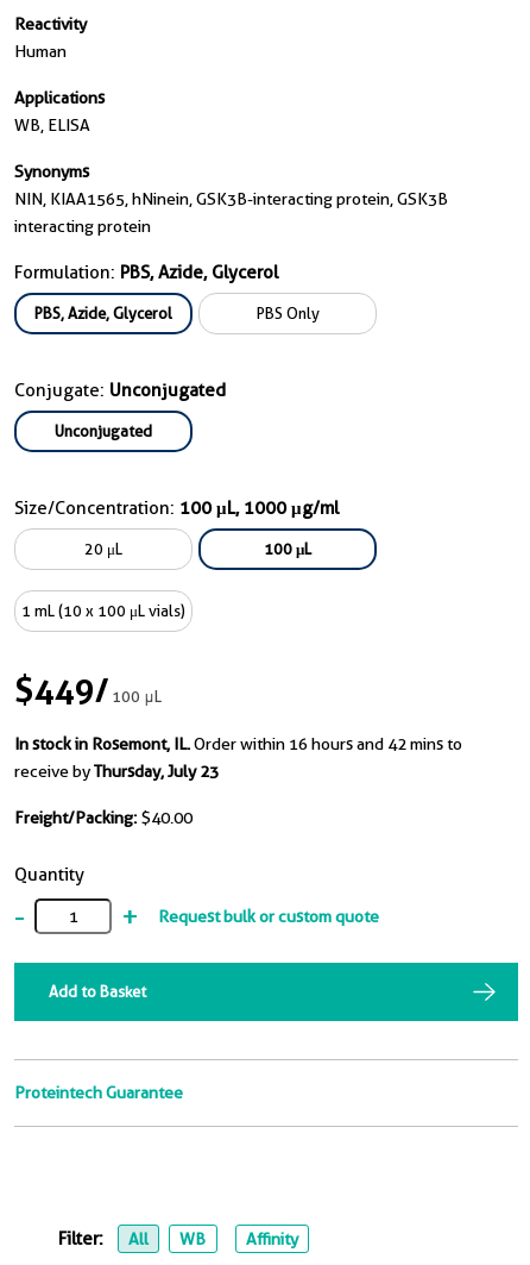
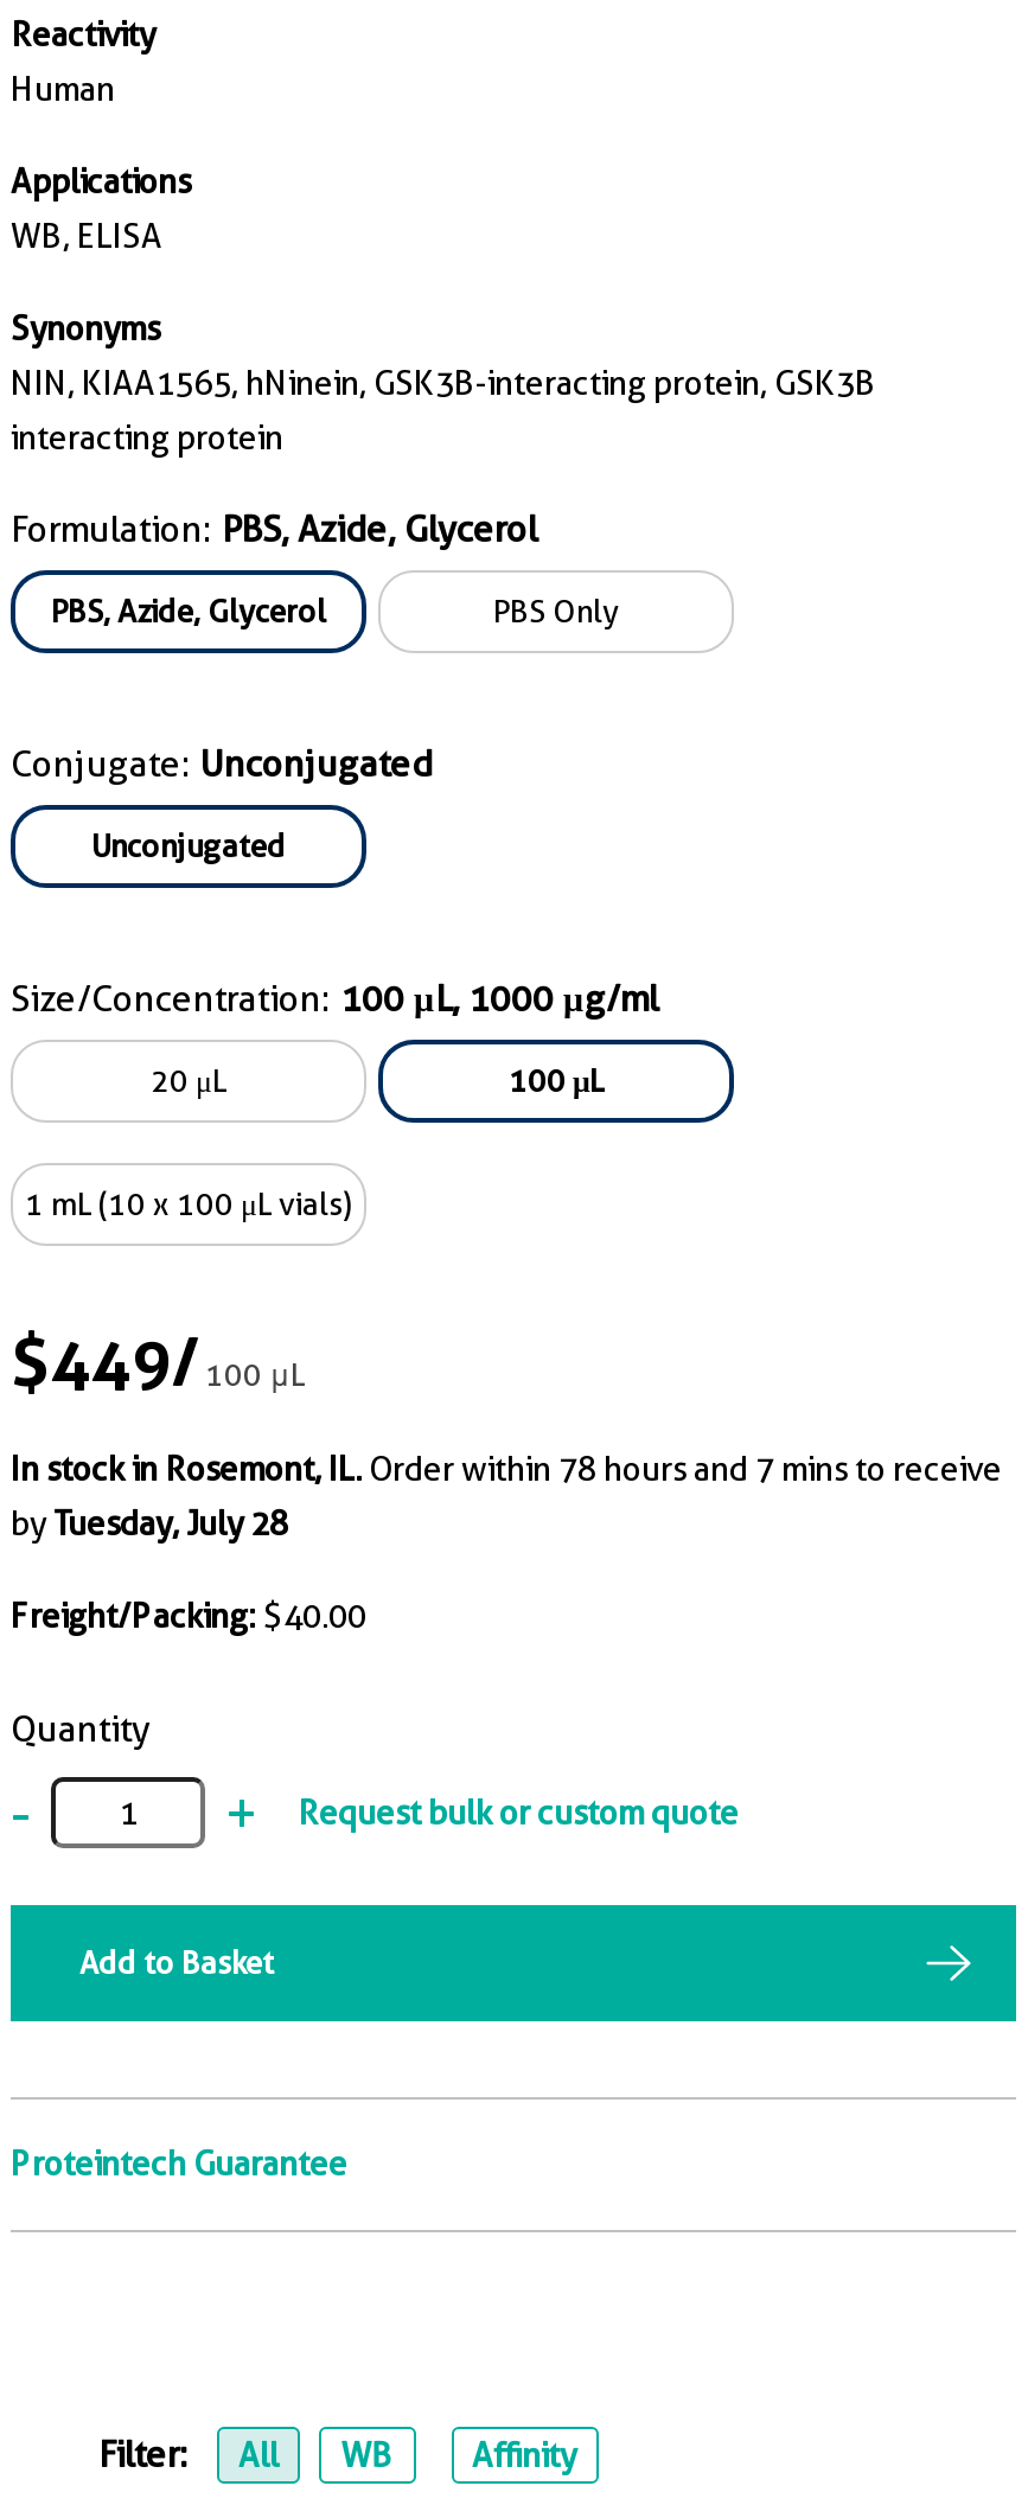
- In stock in Rosemont, IL. Order within 16 hours and 42 mins to
- receive by Thursday, July 23
+ In stock in Rosemont, IL. Order within 78 hours and 7 mins to receive
+ by Tuesday, July 28
